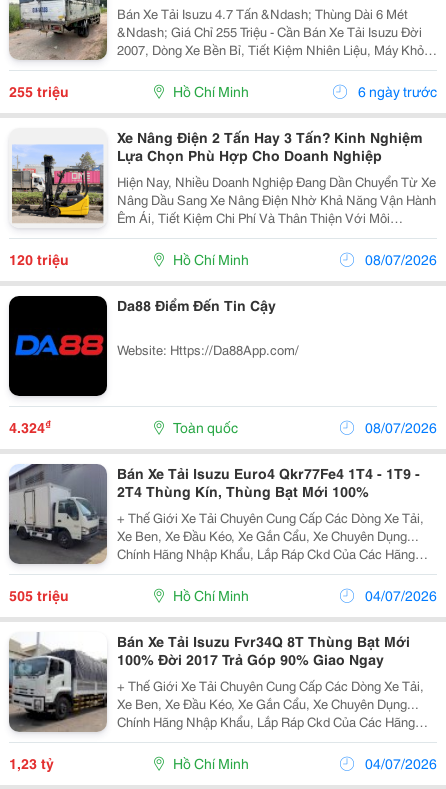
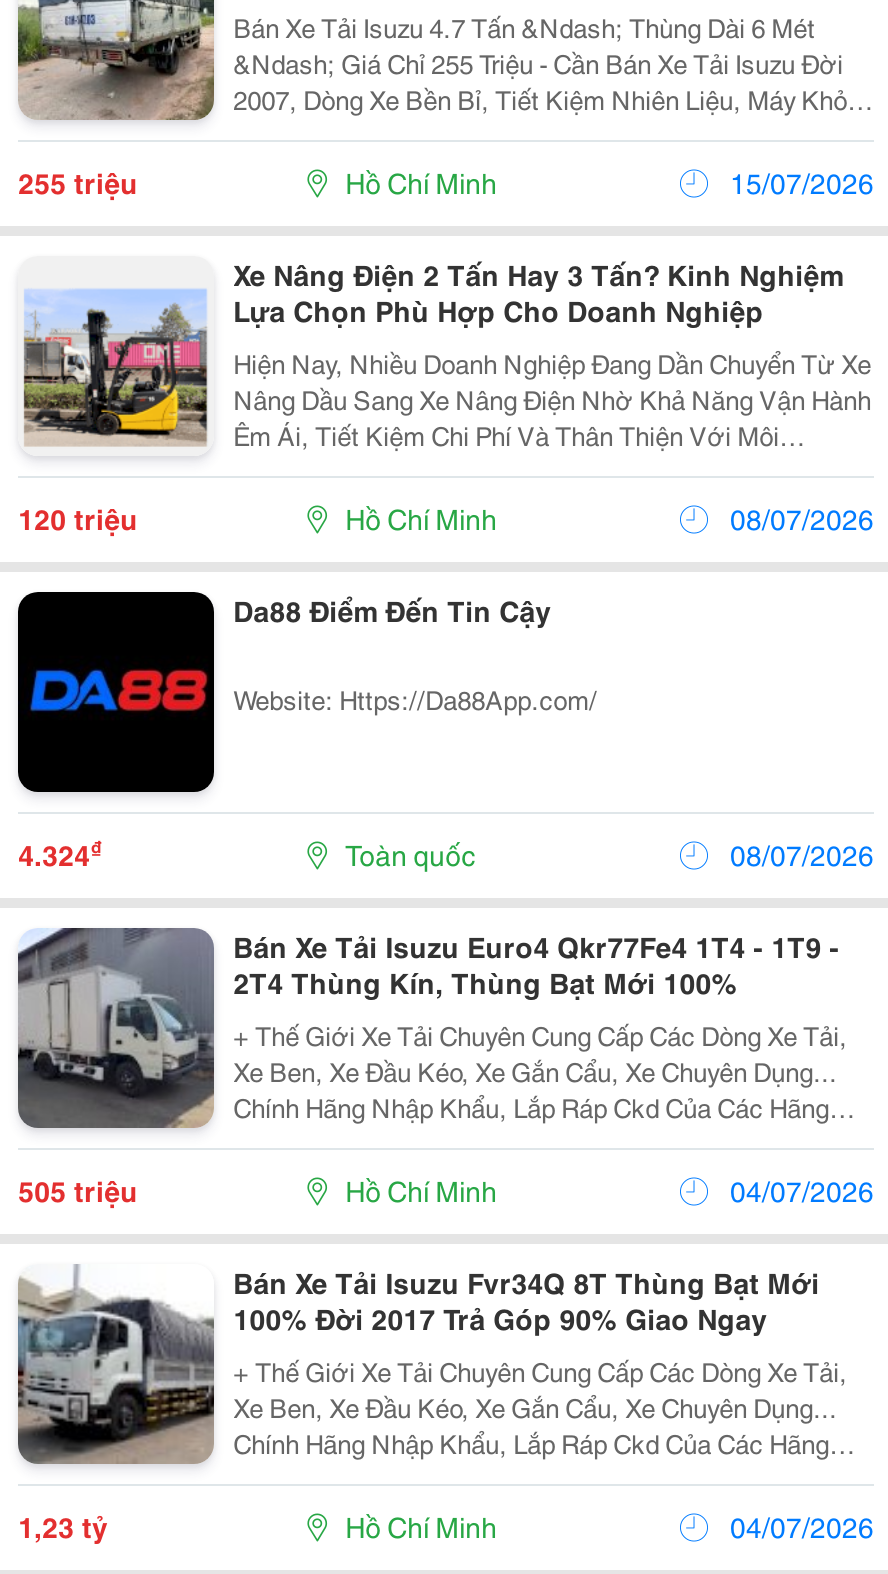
- 6 ngày trước
+ 15/07/2026
